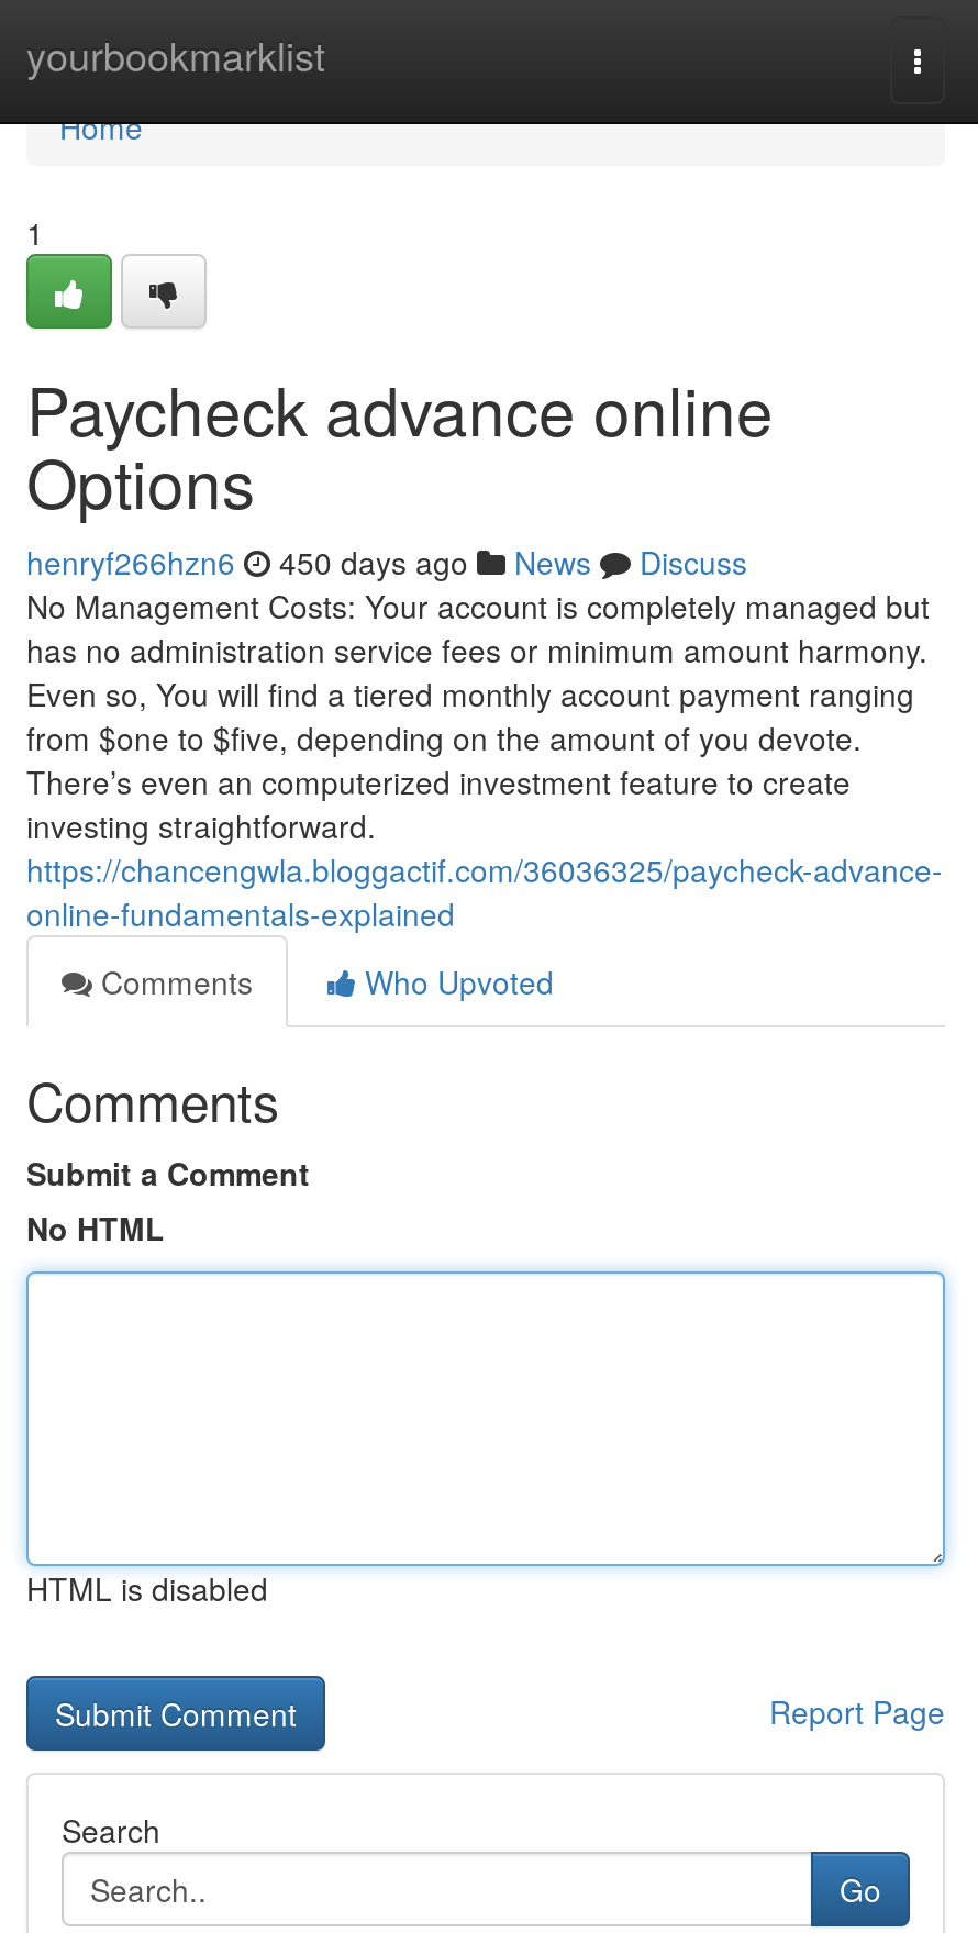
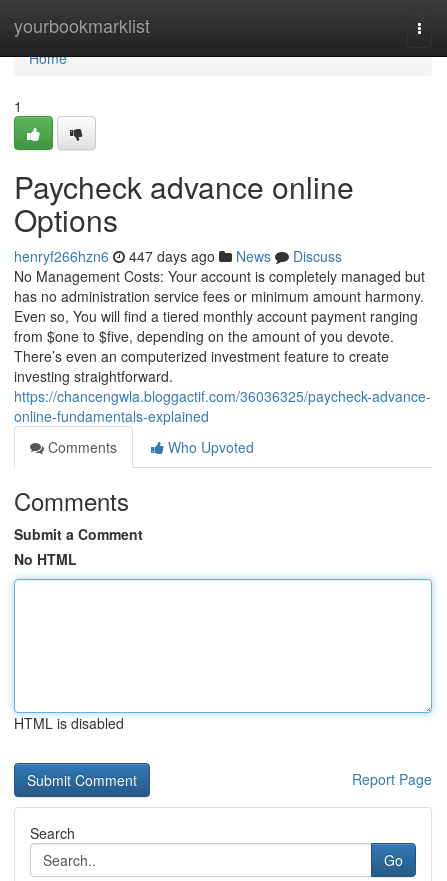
- henryf266hzn6 450 days ago News Discuss
+ henryf266hzn6 447 days ago News Discuss
